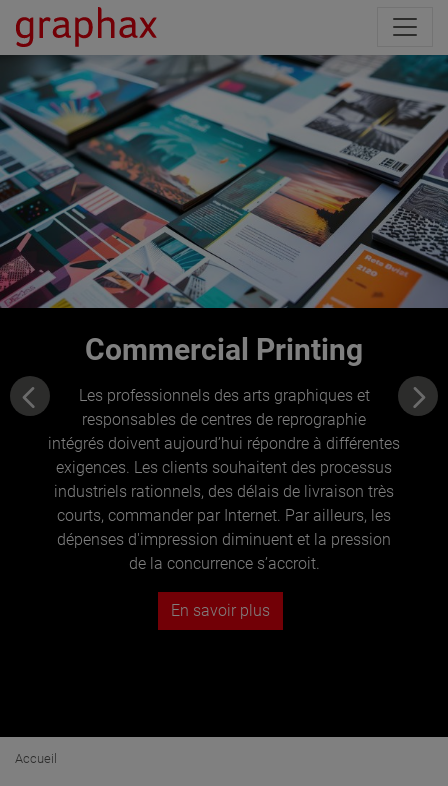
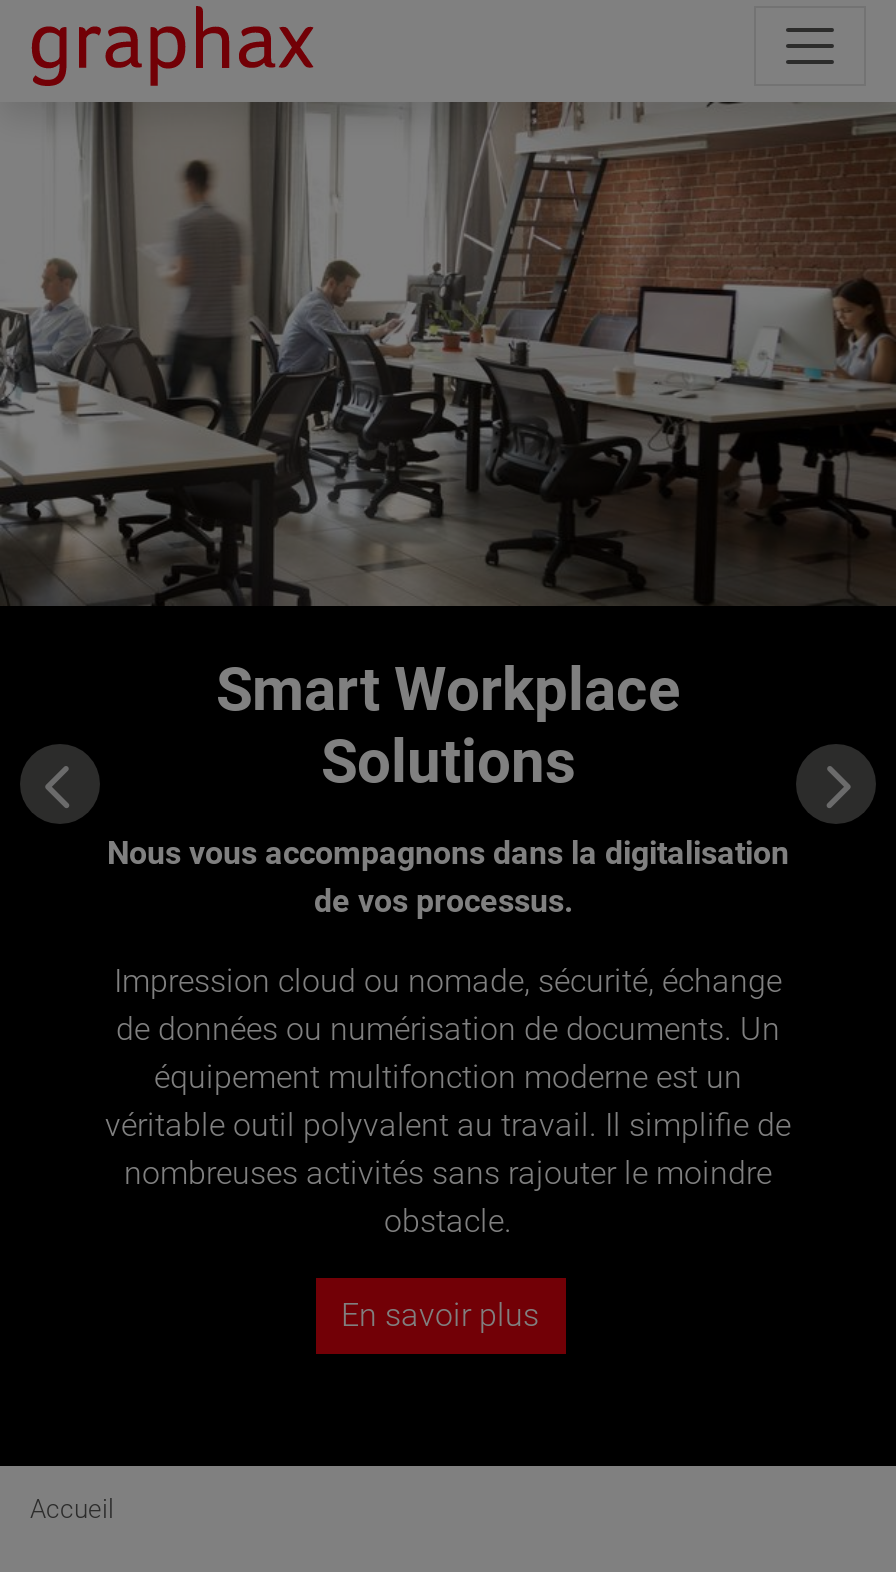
- [image]
- Commercial Printing
- Les professionnels des arts graphiques et
- responsables de centres de reprographie
- intégrés doivent aujourd’hui répondre à différentes
- exigences. Les clients souhaitent des processus
- industriels rationnels, des délais de livraison très
- courts, commander par Internet. Par ailleurs, les
- dépenses d'impression diminuent et la pression
- de la concurrence s’accroit.
+ [image]
+ Smart Workplace
+ Solutions
+ Nous vous accompagnons dans la digitalisation
+ de vos processus.
+ Impression cloud ou nomade, sécurité, échange
+ de données ou numérisation de documents. Un
+ équipement multifonction moderne est un
+ véritable outil polyvalent au travail. Il simplifie de
+ nombreuses activités sans rajouter le moindre
+ obstacle.

moved down: En savoir plus
